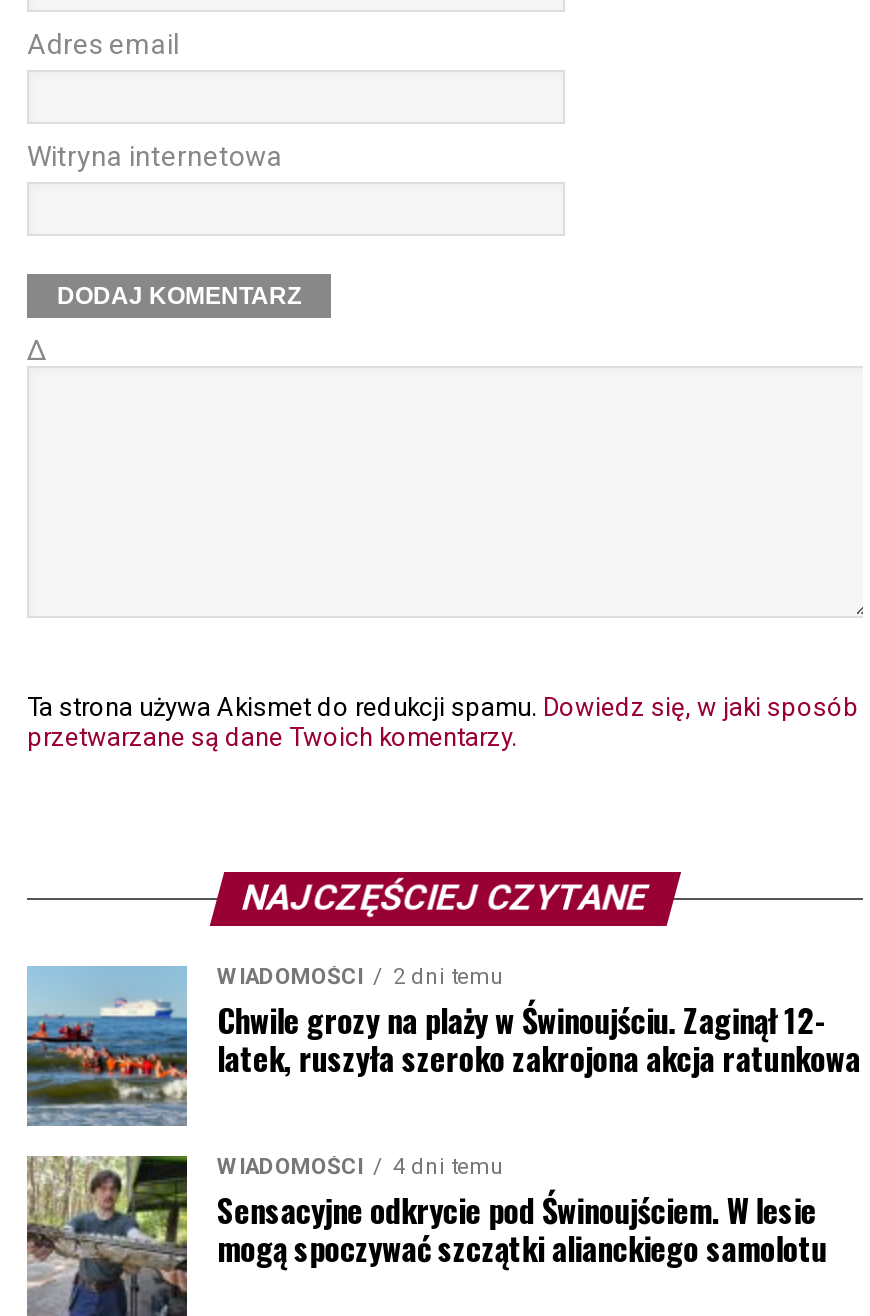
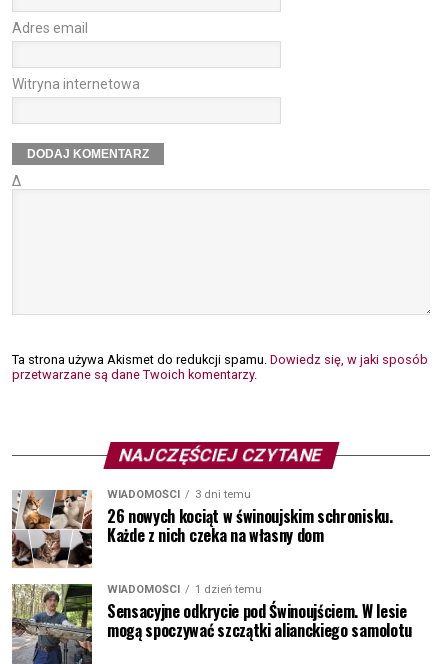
- [image]
- 2 dni temu
- Chwile grozy na plaży w Świnoujściu. Zaginął 12-
- latek, ruszyła szeroko zakrojona akcja ratunkowa
+ [image]
+ 3 dni temu
+ 26 nowych kociąt w świnoujskim schronisku.
+ Każde z nich czeka na własny dom

- WIADOMOŚCI 4 dni temu
+ WIADOMOŚCI 1 dzień temu
